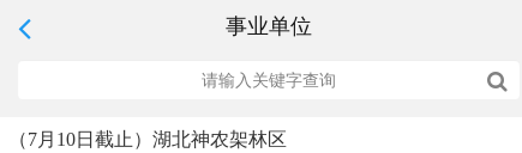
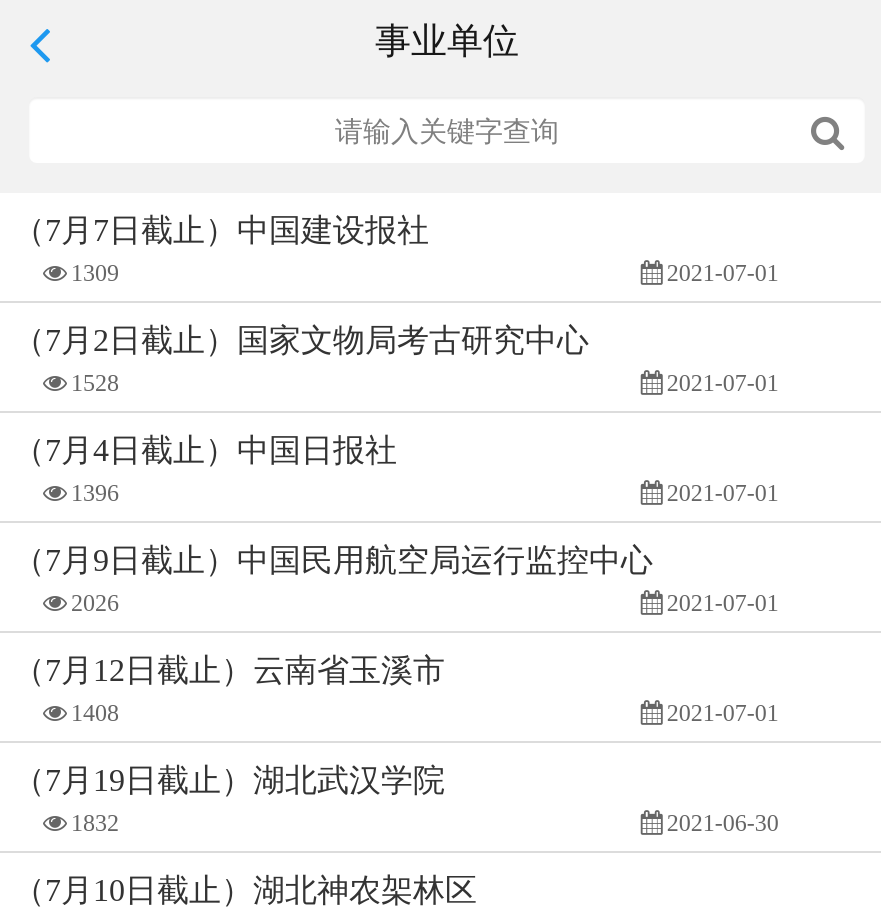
+ （7月7日截止）中国建设报社
+ 1309
+ 2021-07-01
+ （7月2日截止）国家文物局考古研究中心
+ 1528
+ 2021-07-01
+ （7月4日截止）中国日报社
+ 1396
+ 2021-07-01
+ （7月9日截止）中国民用航空局运行监控中心
+ 2026
+ 2021-07-01
+ （7月12日截止）云南省玉溪市
+ 1408
+ 2021-07-01
+ （7月19日截止）湖北武汉学院
+ 1832
+ 2021-06-30
